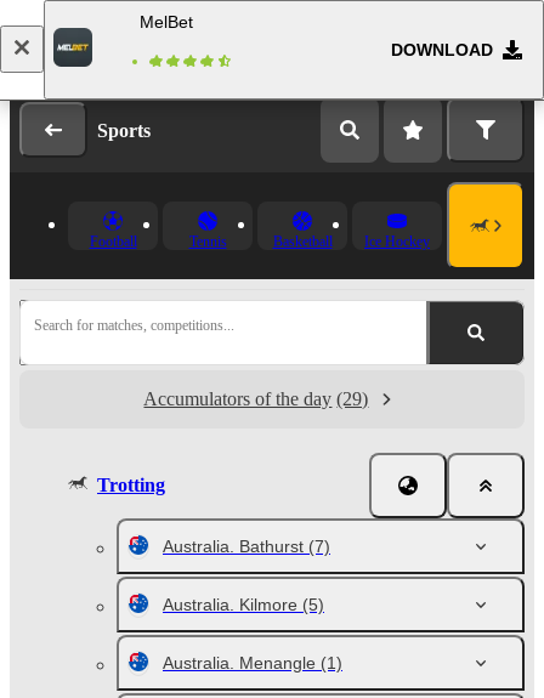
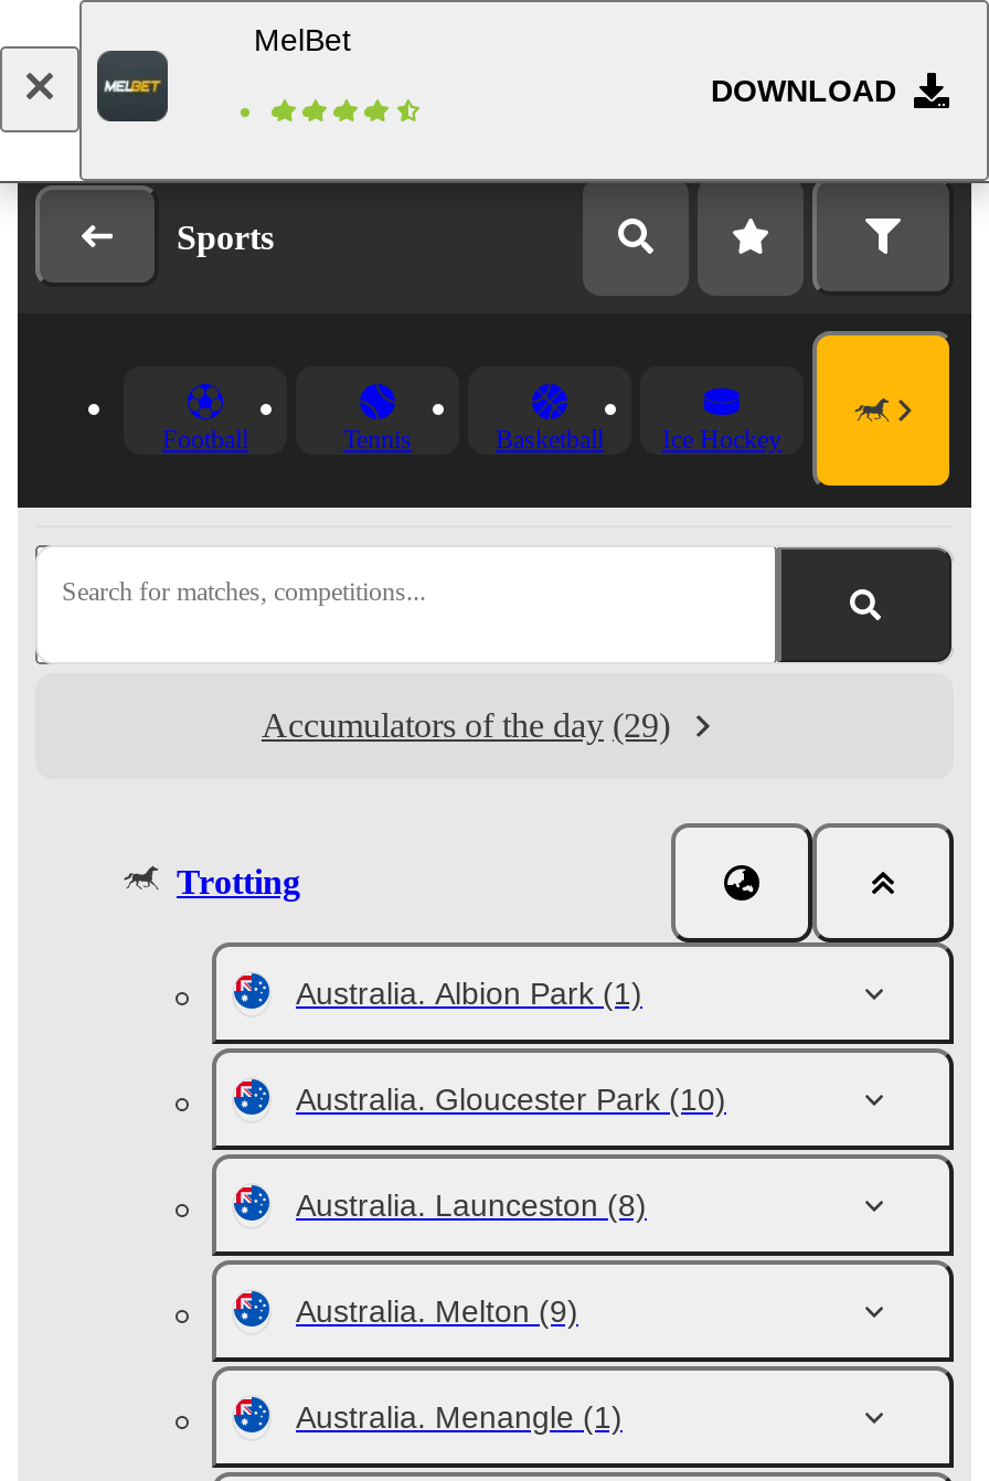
- Australia. Bathurst (7)
- Australia. Kilmore (5)
+ Australia. Albion Park (1)
+ Australia. Gloucester Park (10)
+ Australia. Launceston (8)
+ Australia. Melton (9)
